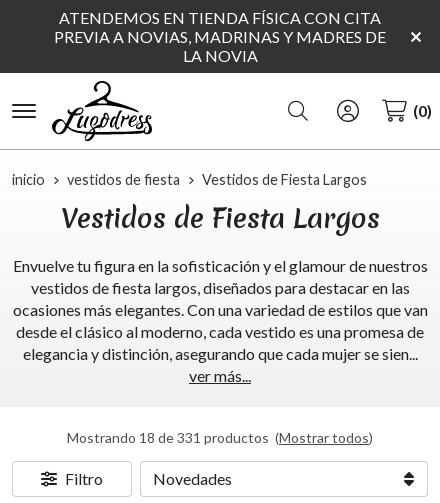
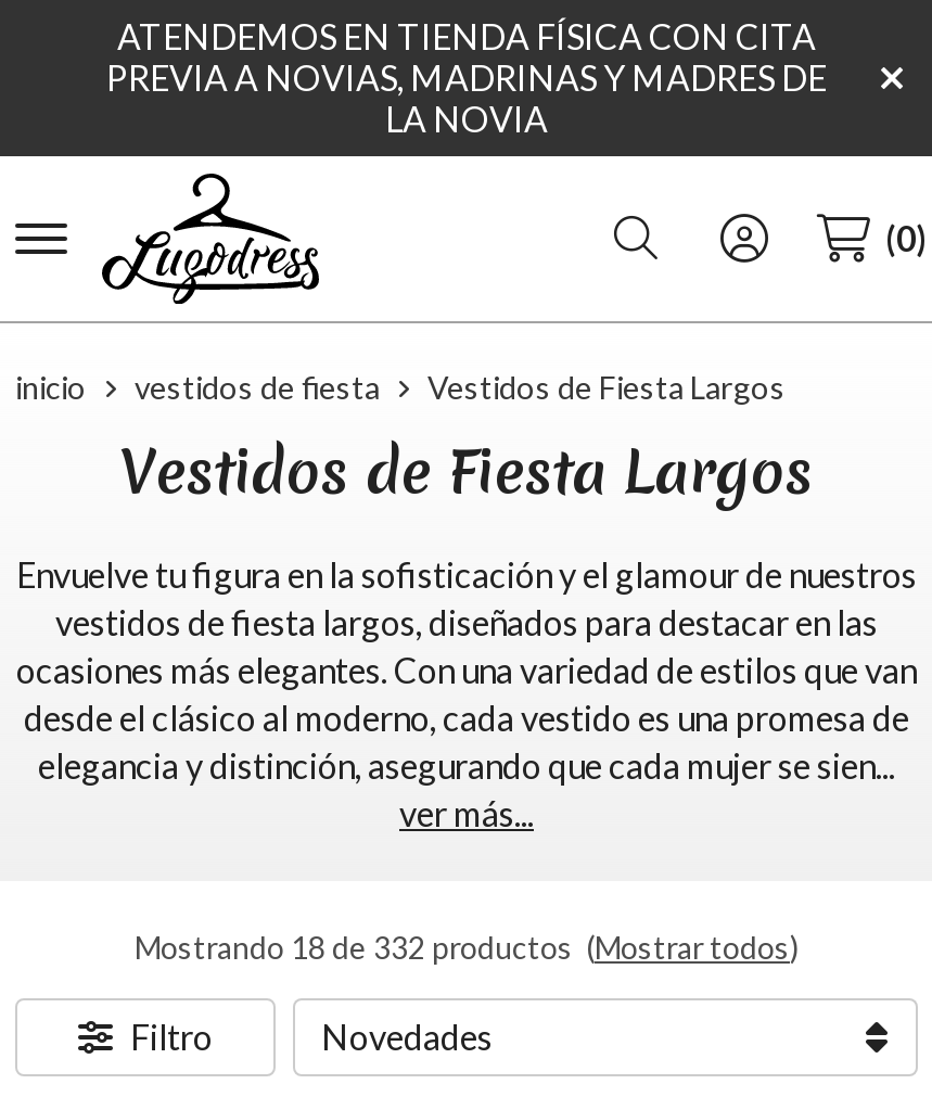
- Mostrando 18 de 331 productos (Mostrar todos)
+ Mostrando 18 de 332 productos (Mostrar todos)
